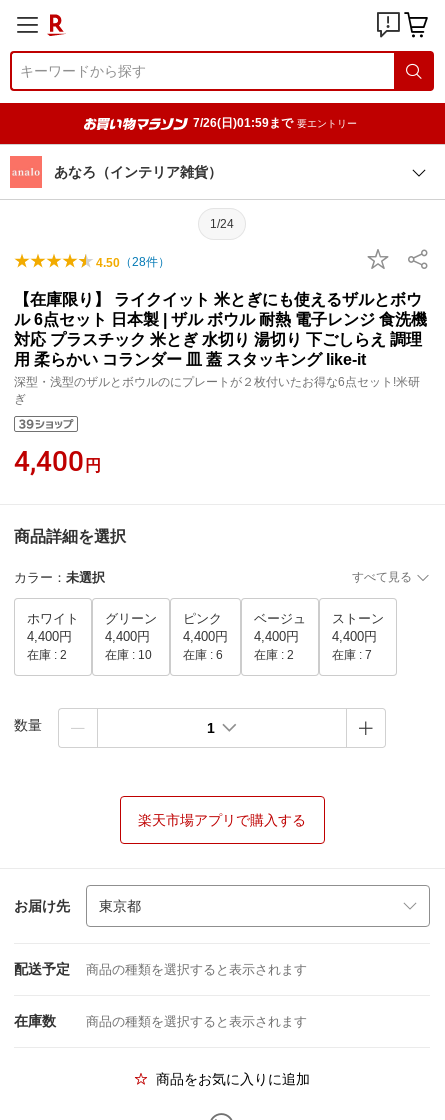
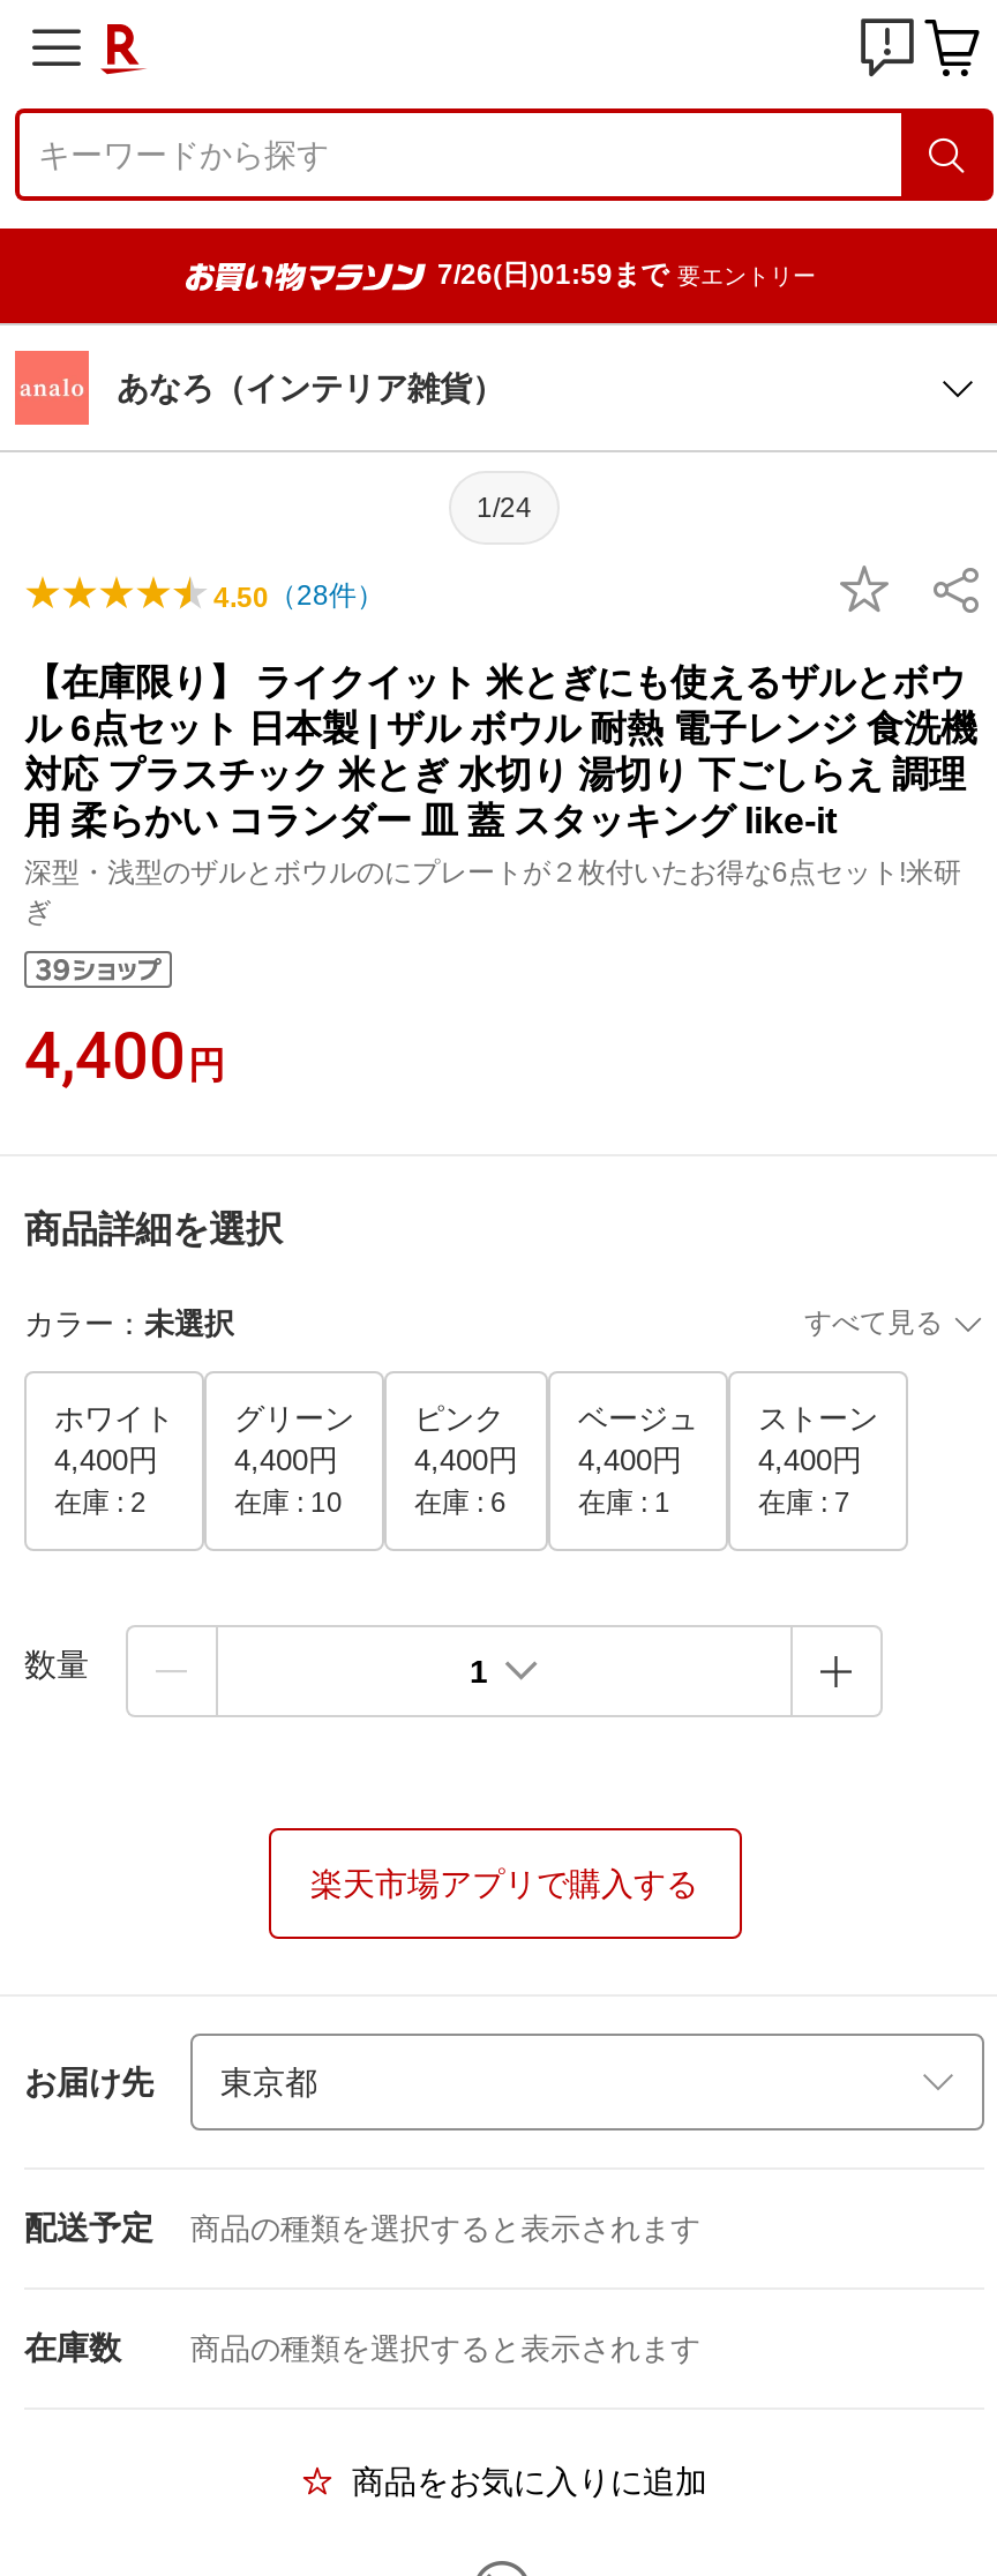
- 在庫 : 2
+ 在庫 : 1
